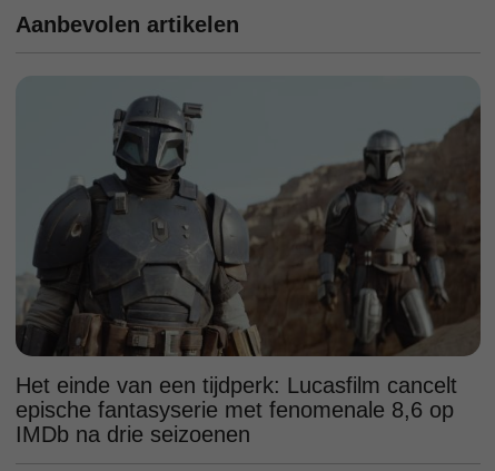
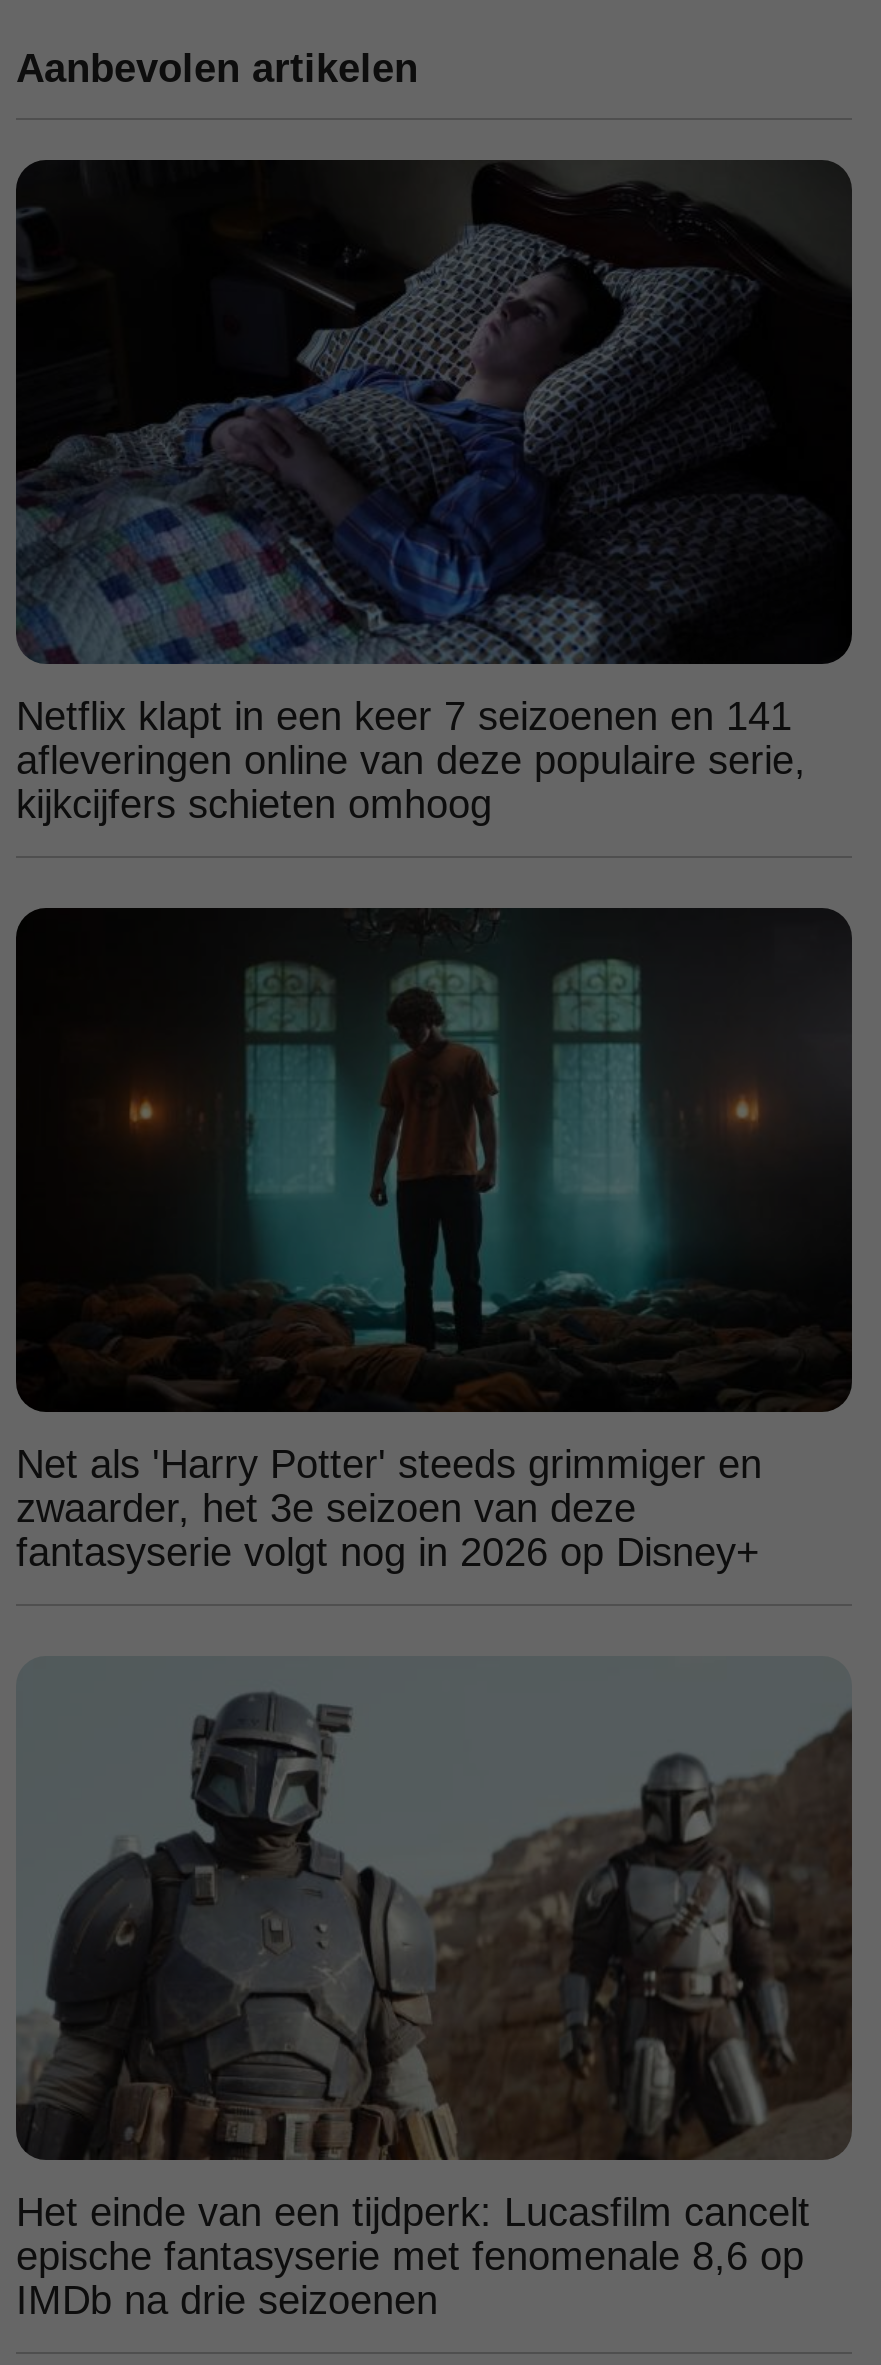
+ [image]
+ Netflix klapt in een keer 7 seizoenen en 141
+ afleveringen online van deze populaire serie,
+ kijkcijfers schieten omhoog

+ [image]
+ Net als 'Harry Potter' steeds grimmiger en
+ zwaarder, het 3e seizoen van deze
+ fantasyserie volgt nog in 2026 op Disney+
